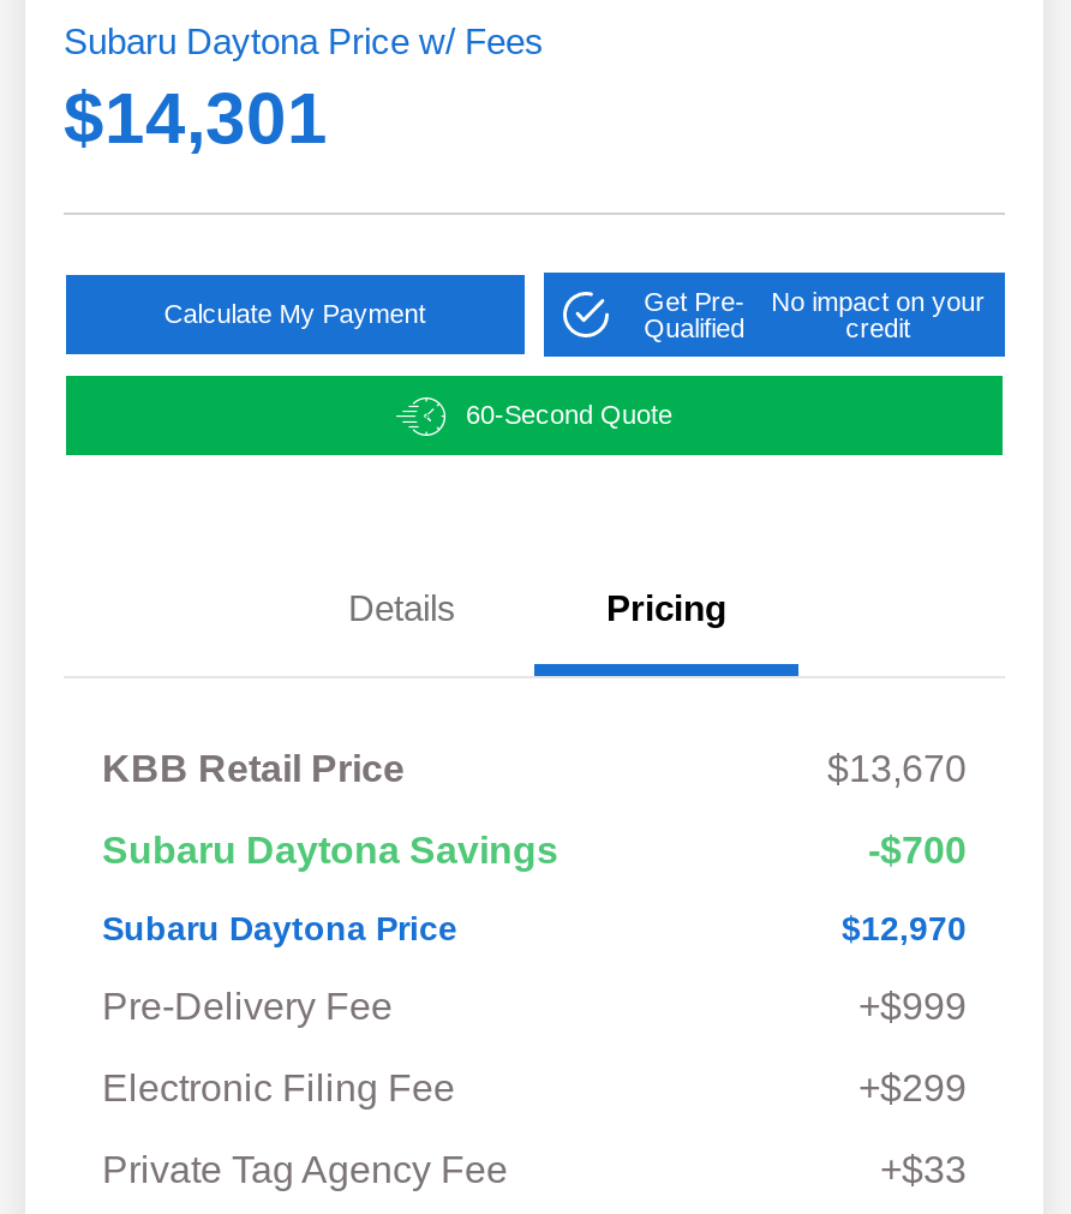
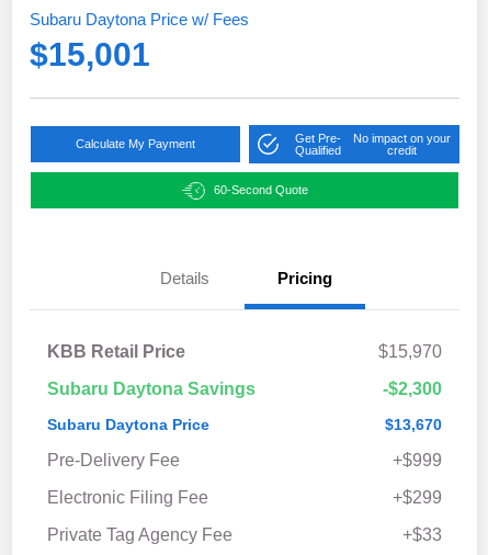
- $14,301
+ $15,001

- $13,670
+ $15,970

- -$700
+ -$2,300

- $12,970
+ $13,670
